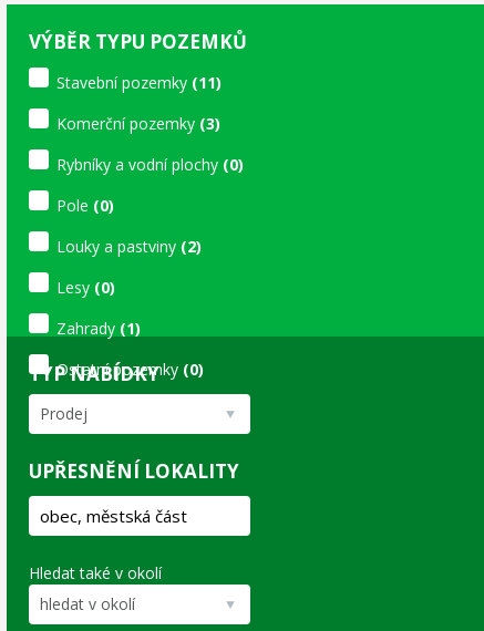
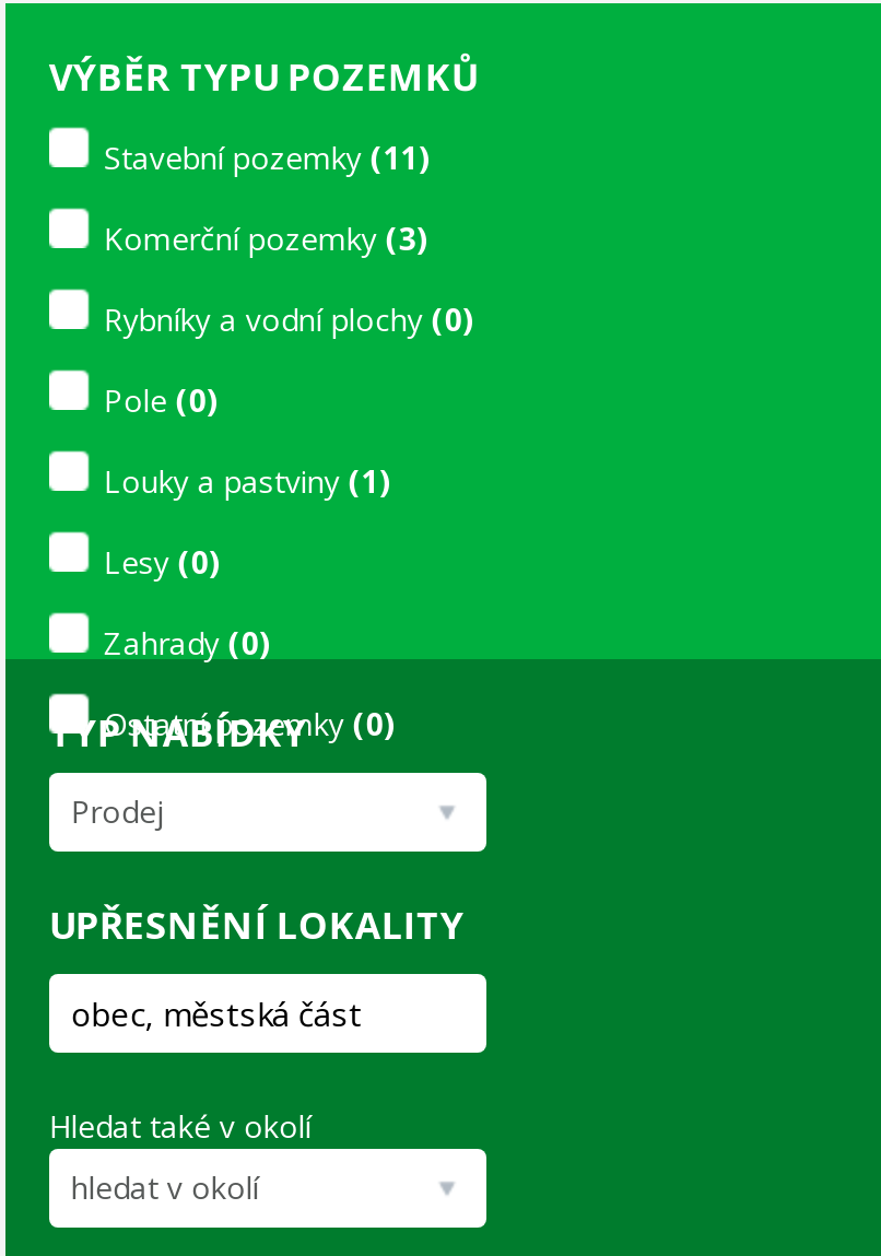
- Louky a pastviny (2)
+ Louky a pastviny (1)

- Zahrady (1)
+ Zahrady (0)
